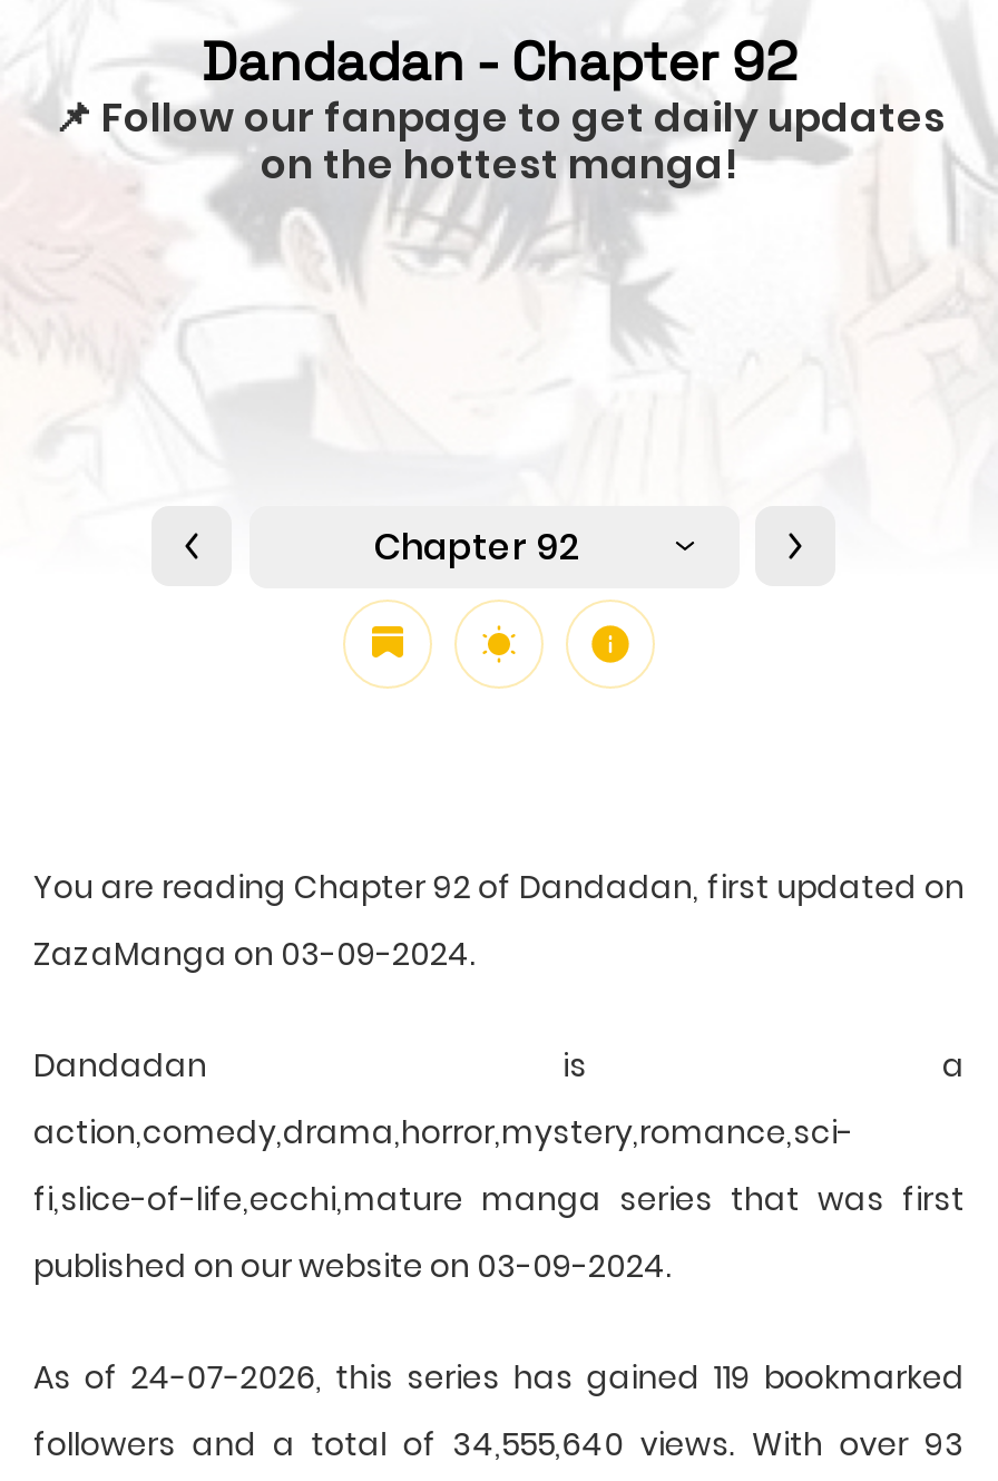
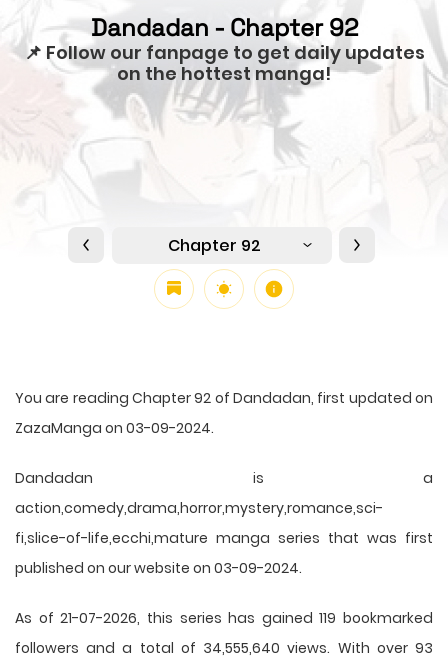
- As of 24-07-2026, this series has gained 119 bookmarked
+ As of 21-07-2026, this series has gained 119 bookmarked
